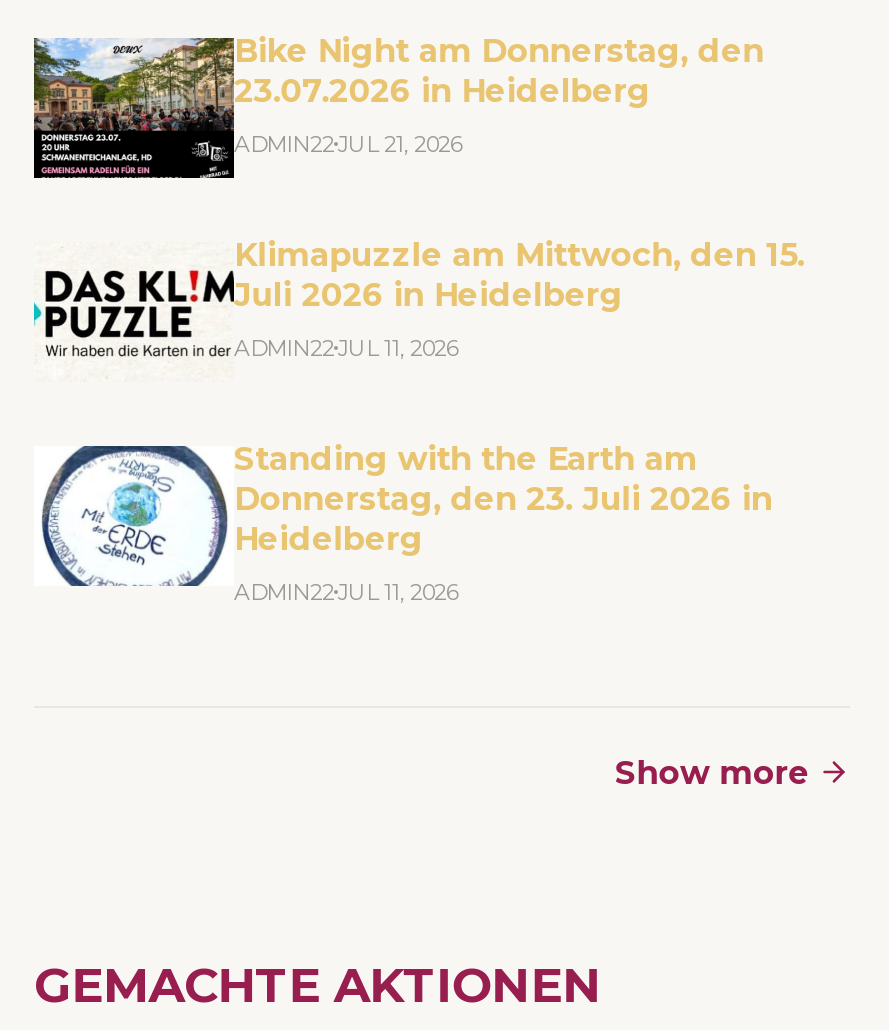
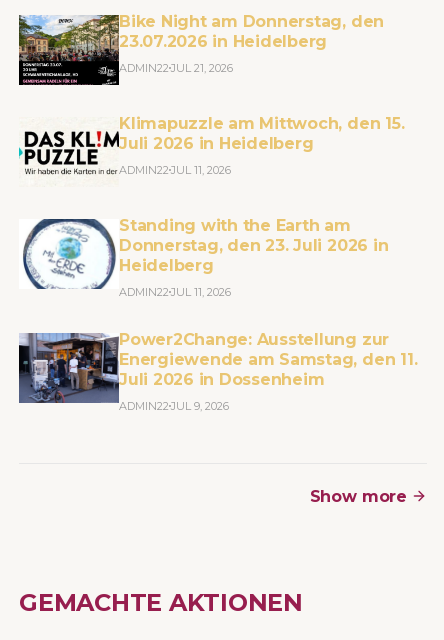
+ [image]
+ Power2Change: Ausstellung zur
+ Energiewende am Samstag, den 11.
+ Juli 2026 in Dossenheim
+ ADMIN22 JUL 9, 2026
